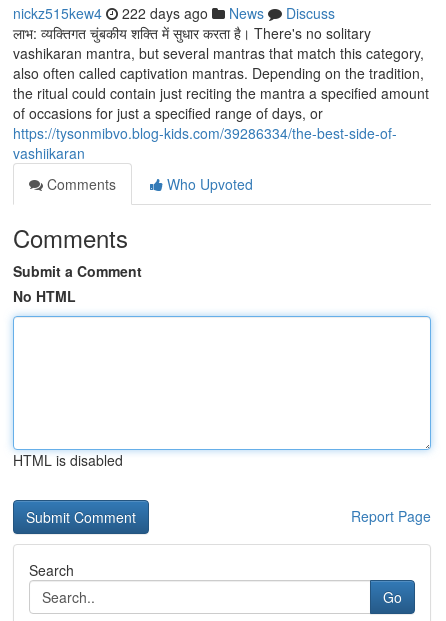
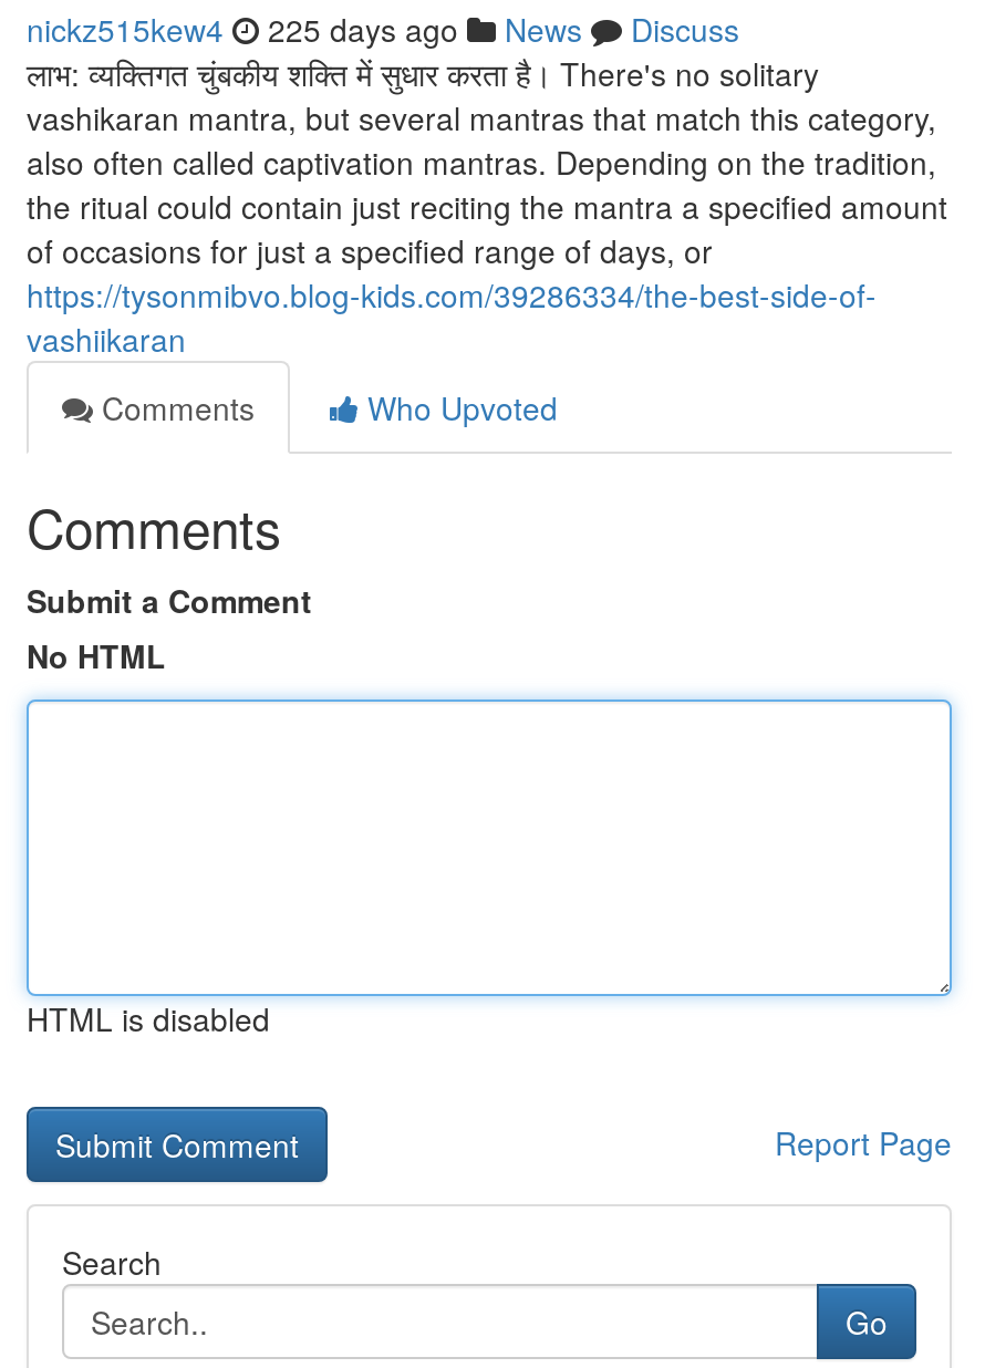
- nickz515kew4 222 days ago News Discuss
+ nickz515kew4 225 days ago News Discuss
